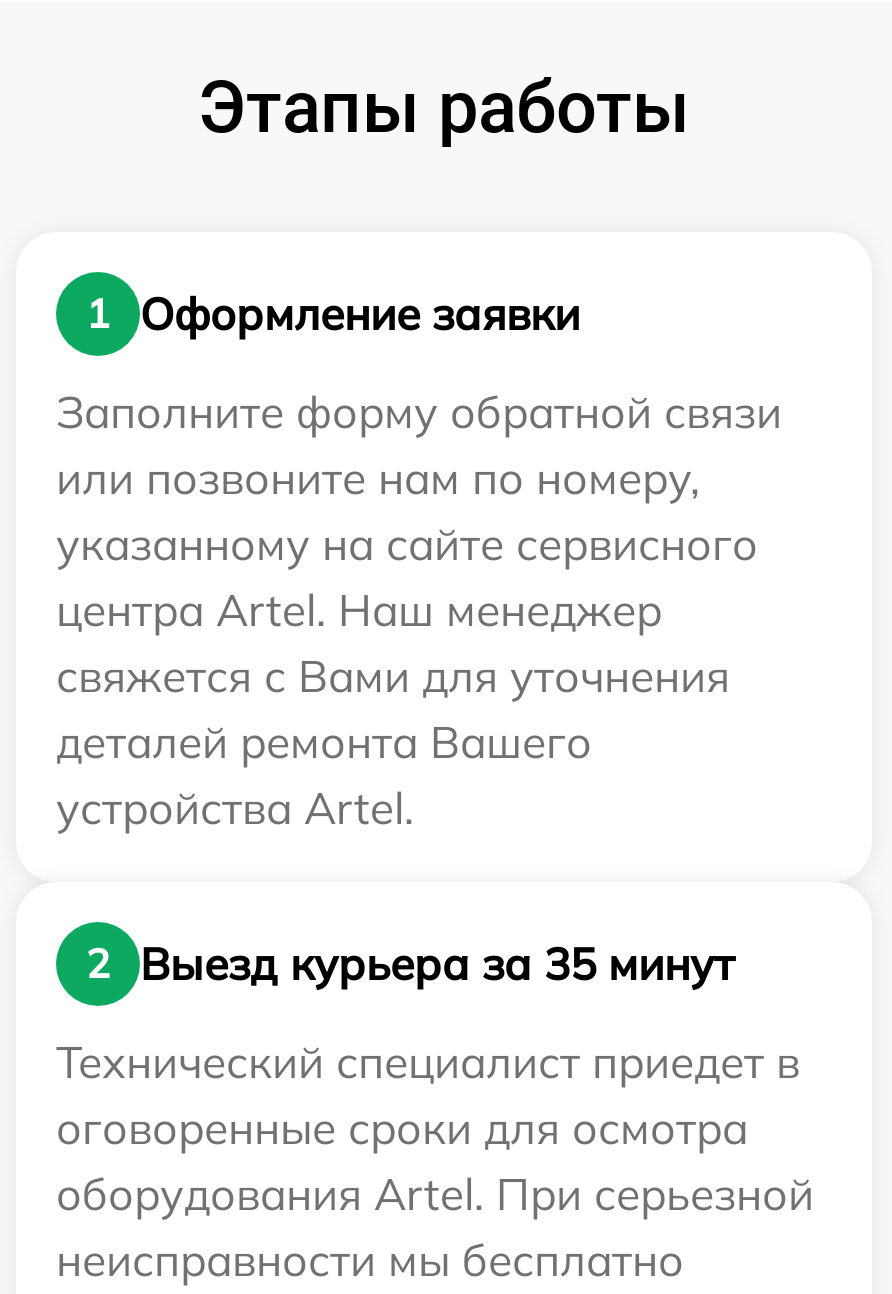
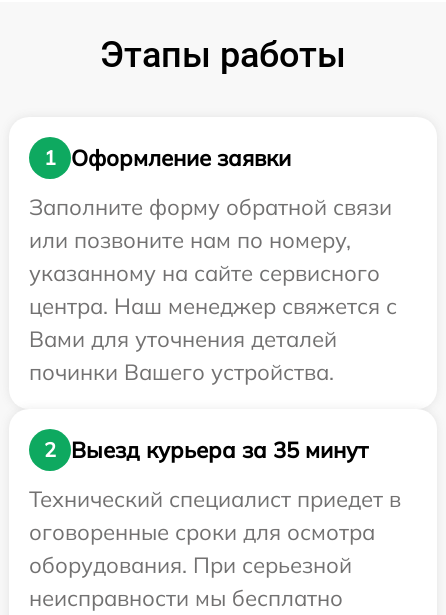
- центра Artel. Наш менеджер
- свяжется с Вами для уточнения
- деталей ремонта Вашего
- устройства Artel.
+ центра. Наш менеджер свяжется с
+ Вами для уточнения деталей
+ починки Вашего устройства.

- оборудования Artel. При серьезной
+ оборудования. При серьезной
